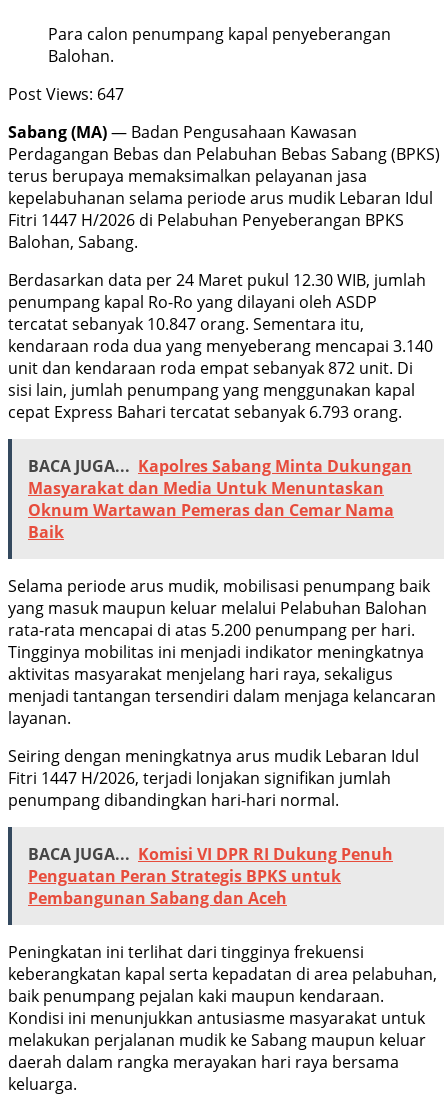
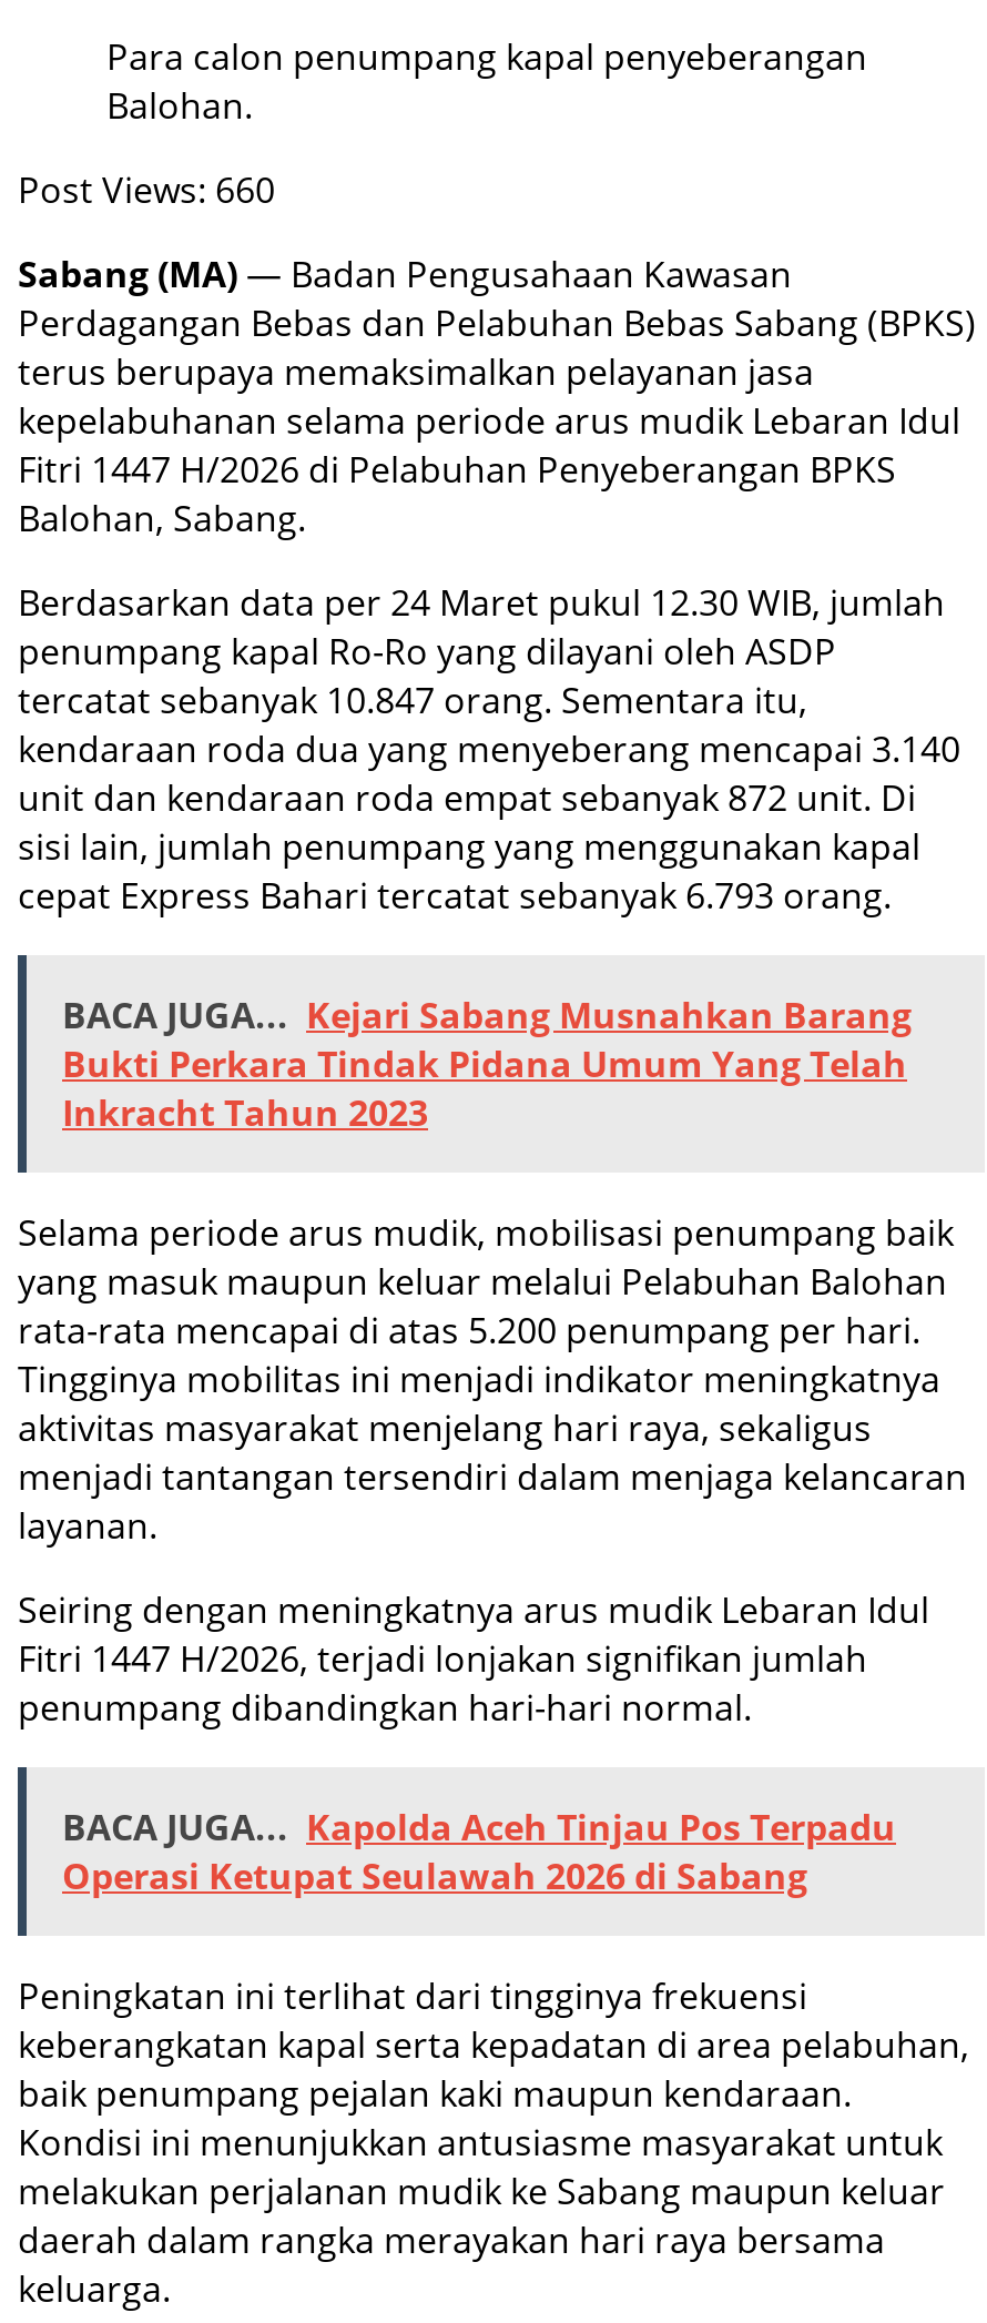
- Post Views: 647
+ Post Views: 660

- BACA JUGA... Kapolres Sabang Minta Dukungan
- Masyarakat dan Media Untuk Menuntaskan
- Oknum Wartawan Pemeras dan Cemar Nama
- Baik
+ BACA JUGA... Kejari Sabang Musnahkan Barang
+ Bukti Perkara Tindak Pidana Umum Yang Telah
+ Inkracht Tahun 2023

- BACA JUGA... Komisi VI DPR RI Dukung Penuh
- Penguatan Peran Strategis BPKS untuk
- Pembangunan Sabang dan Aceh
+ BACA JUGA... Kapolda Aceh Tinjau Pos Terpadu
+ Operasi Ketupat Seulawah 2026 di Sabang
